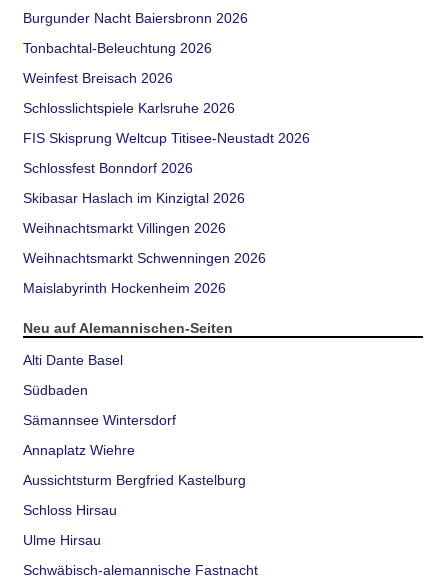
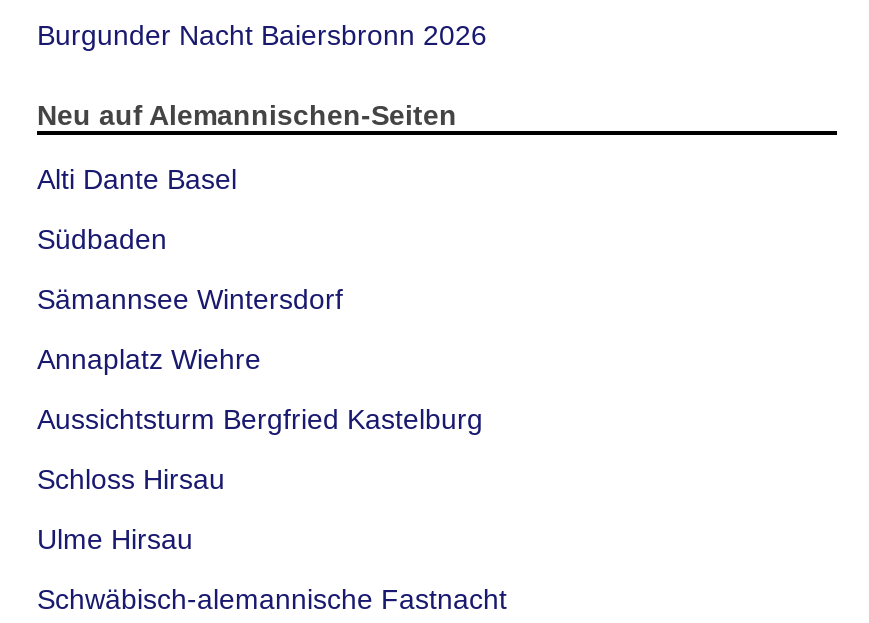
- Tonbachtal-Beleuchtung 2026
- Weinfest Breisach 2026
- Schlosslichtspiele Karlsruhe 2026
- FIS Skisprung Weltcup Titisee-Neustadt 2026
- Schlossfest Bonndorf 2026
- Skibasar Haslach im Kinzigtal 2026
- Weihnachtsmarkt Villingen 2026
- Weihnachtsmarkt Schwenningen 2026
- Maislabyrinth Hockenheim 2026
